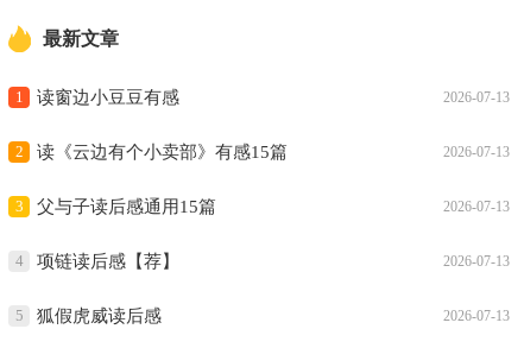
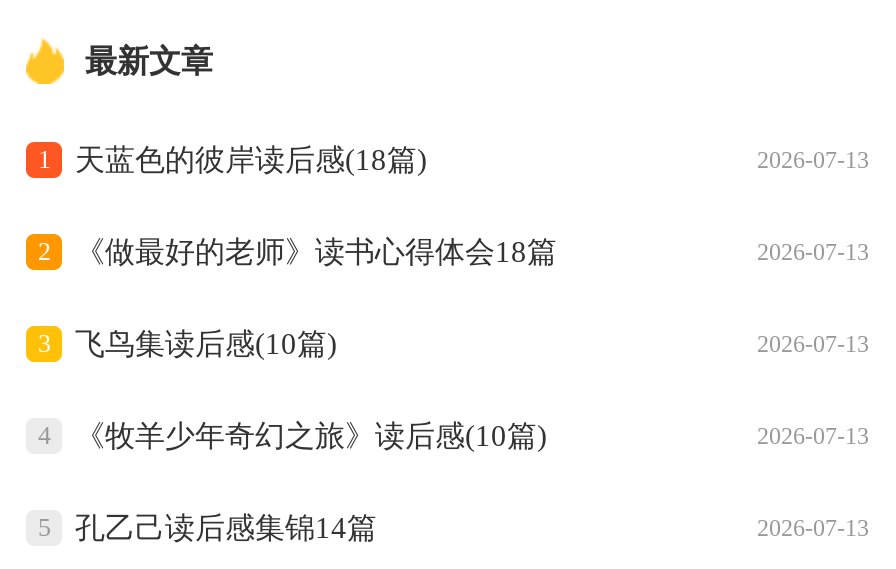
- 读窗边小豆豆有感
+ 天蓝色的彼岸读后感(18篇)

- 读《云边有个小卖部》有感15篇
+ 《做最好的老师》读书心得体会18篇

- 父与子读后感通用15篇
+ 飞鸟集读后感(10篇)

- 项链读后感【荐】
+ 《牧羊少年奇幻之旅》读后感(10篇)

- 狐假虎威读后感
+ 孔乙己读后感集锦14篇
